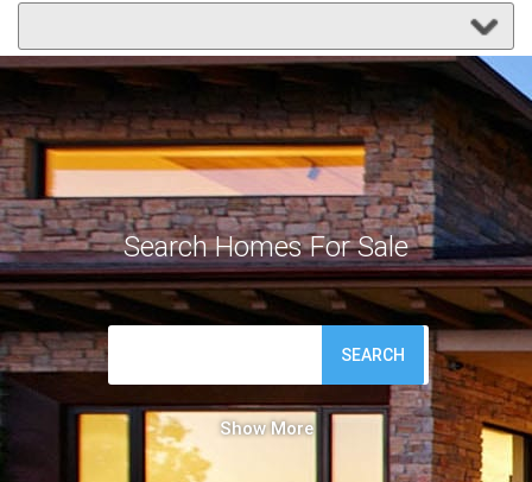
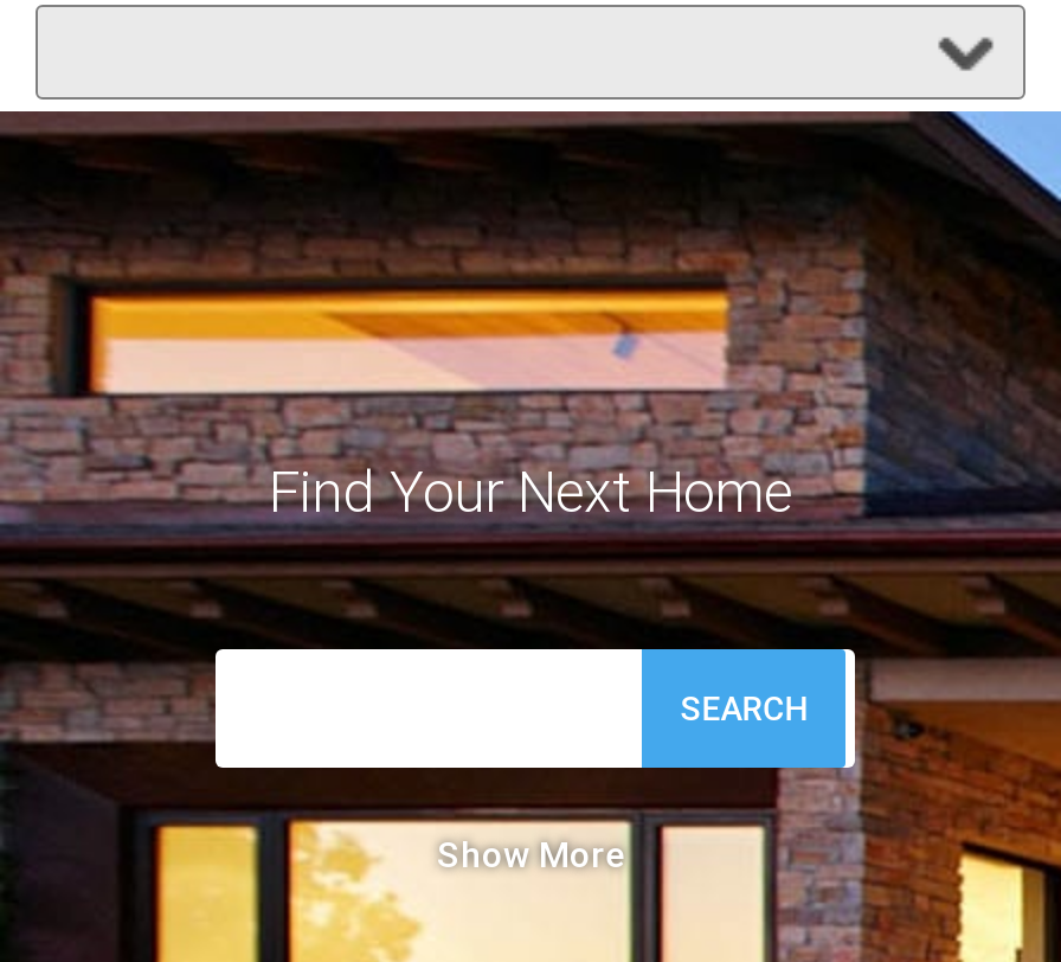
- Search Homes For Sale
+ Find Your Next Home
